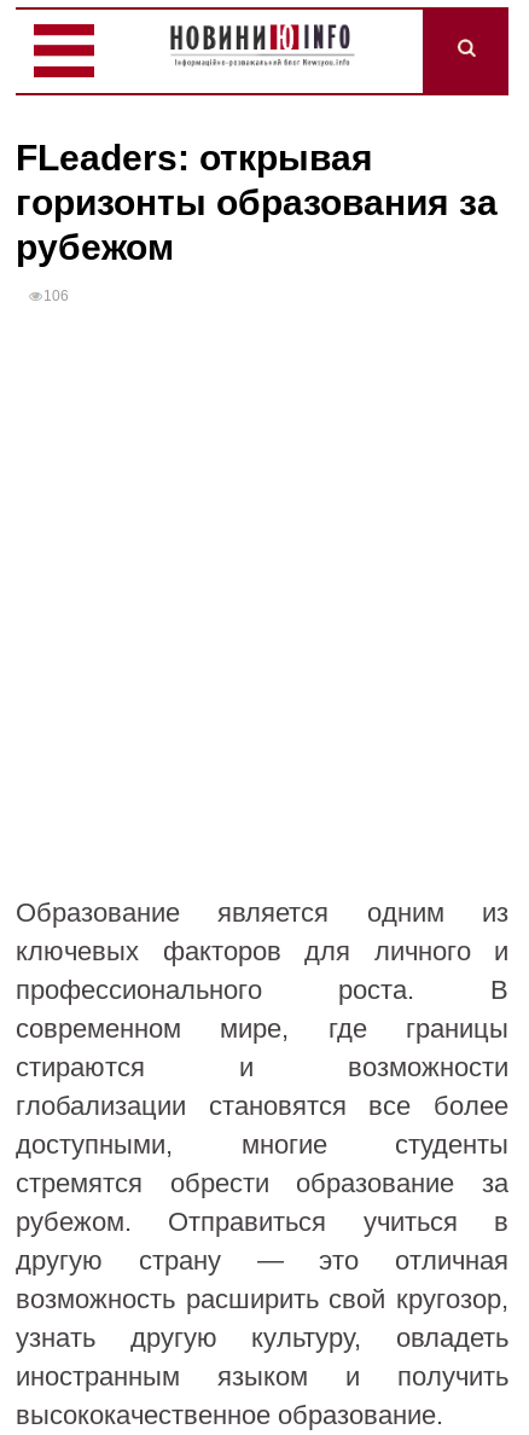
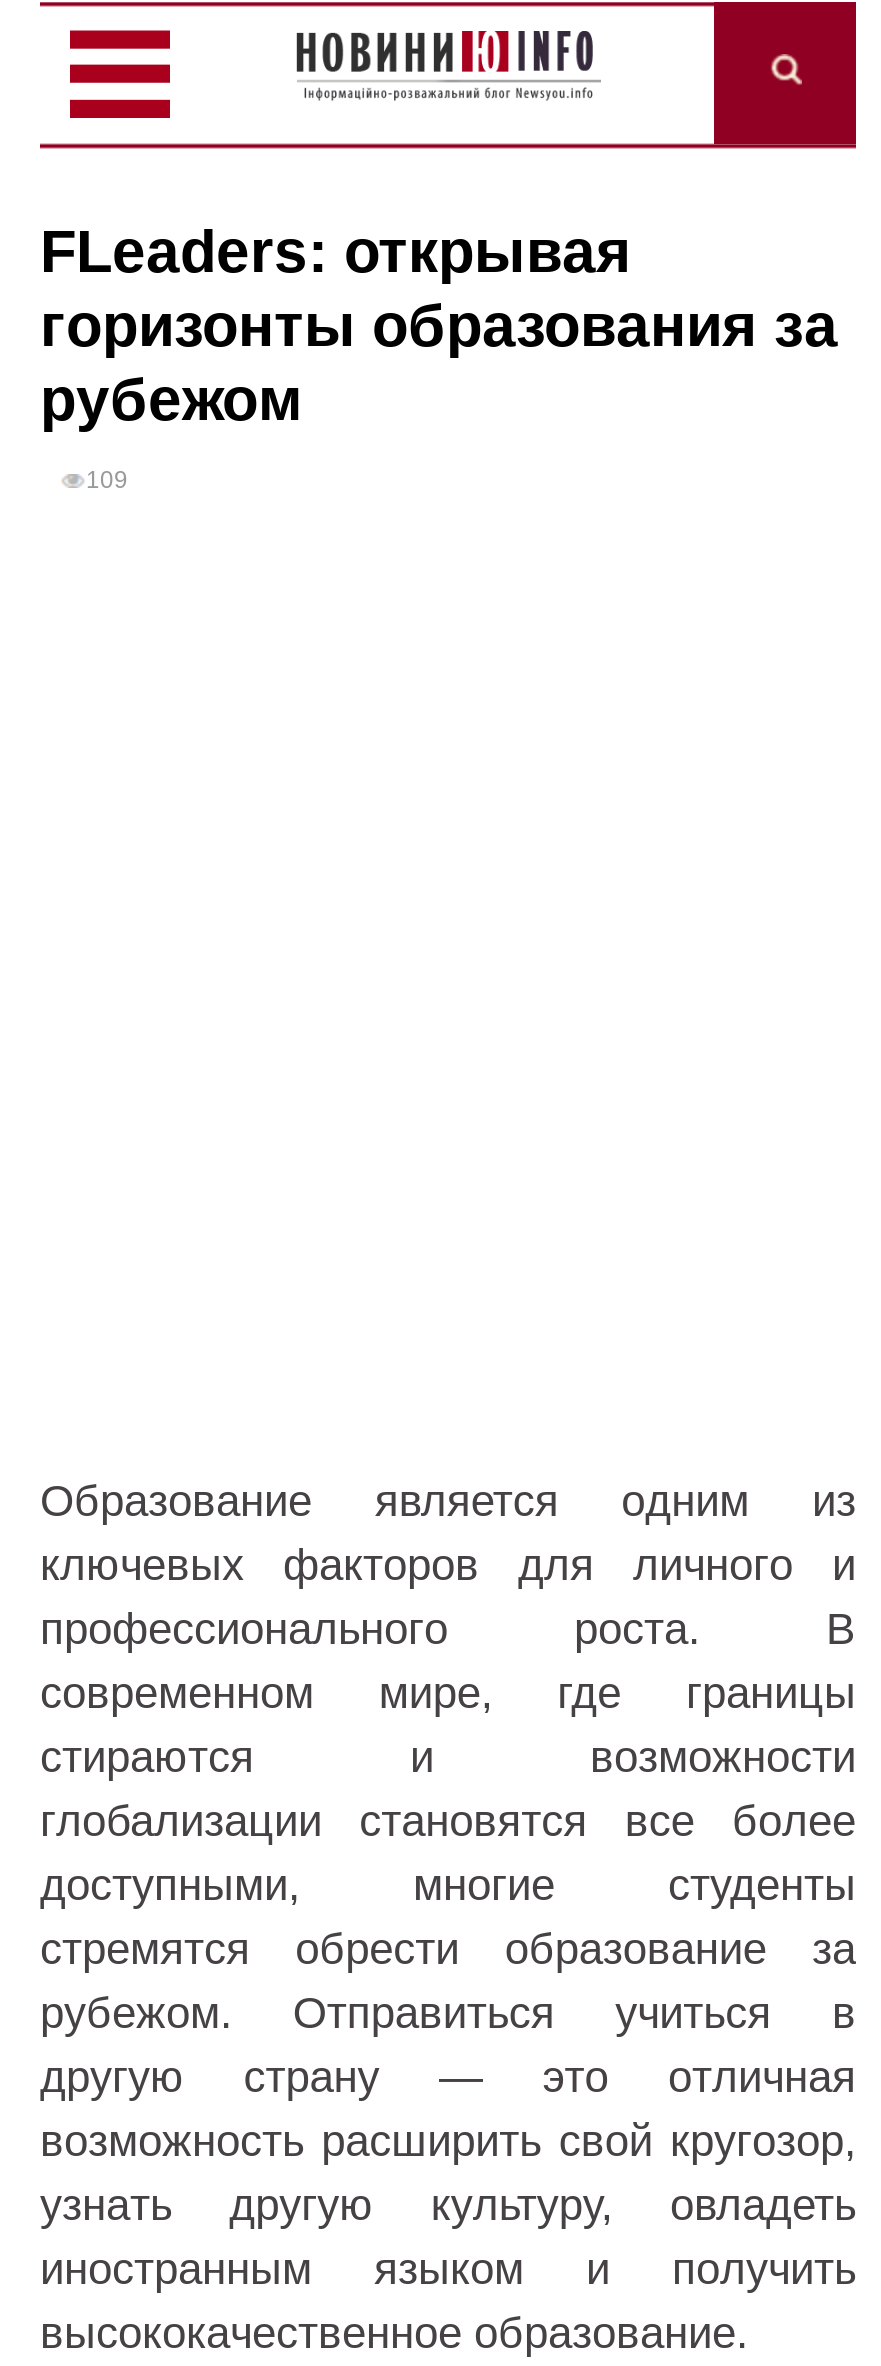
- 106
+ 109
